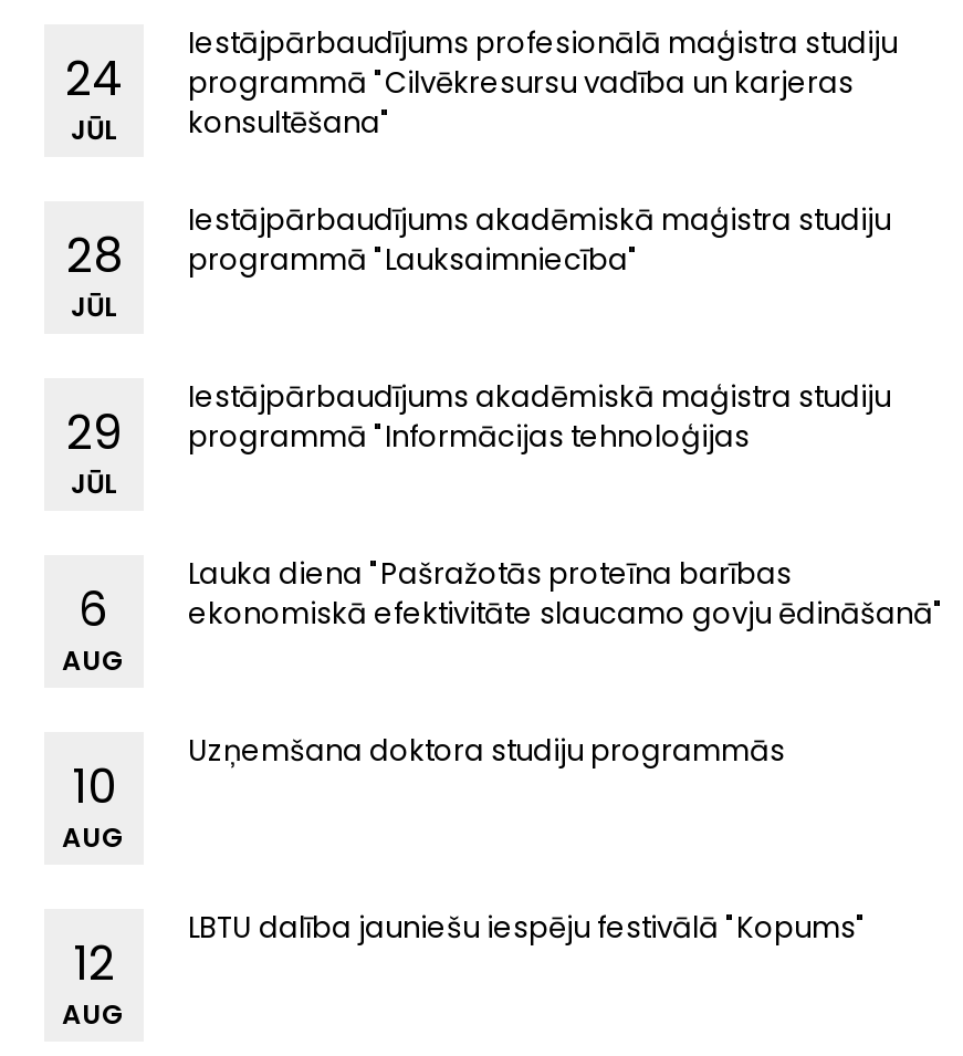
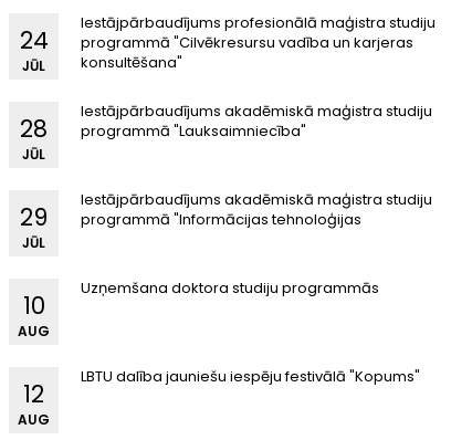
- Lauka diena "Pašražotās proteīna barības
- ekonomiskā efektivitāte slaucamo govju ēdināšanā"
- 6
- AUG
